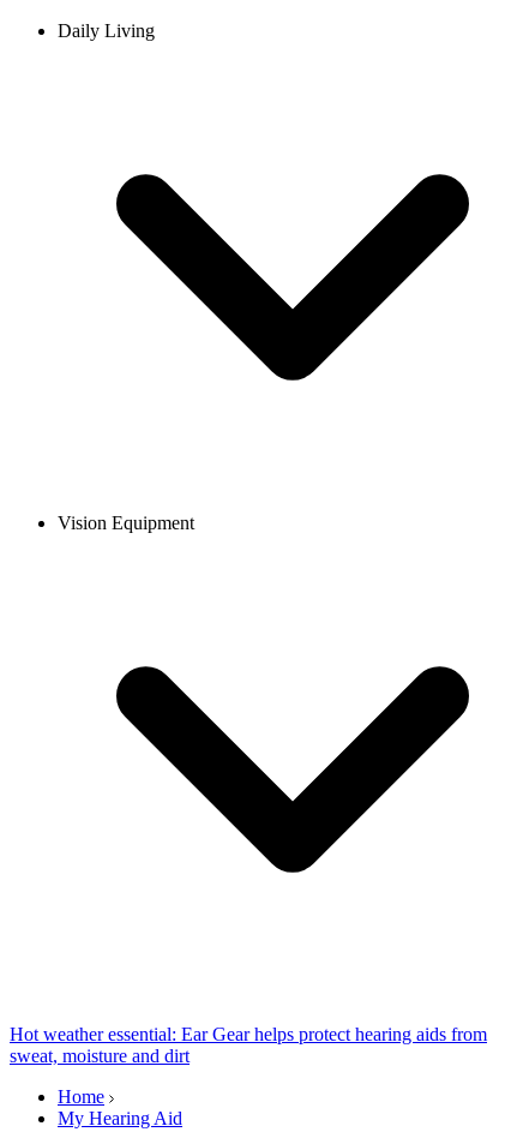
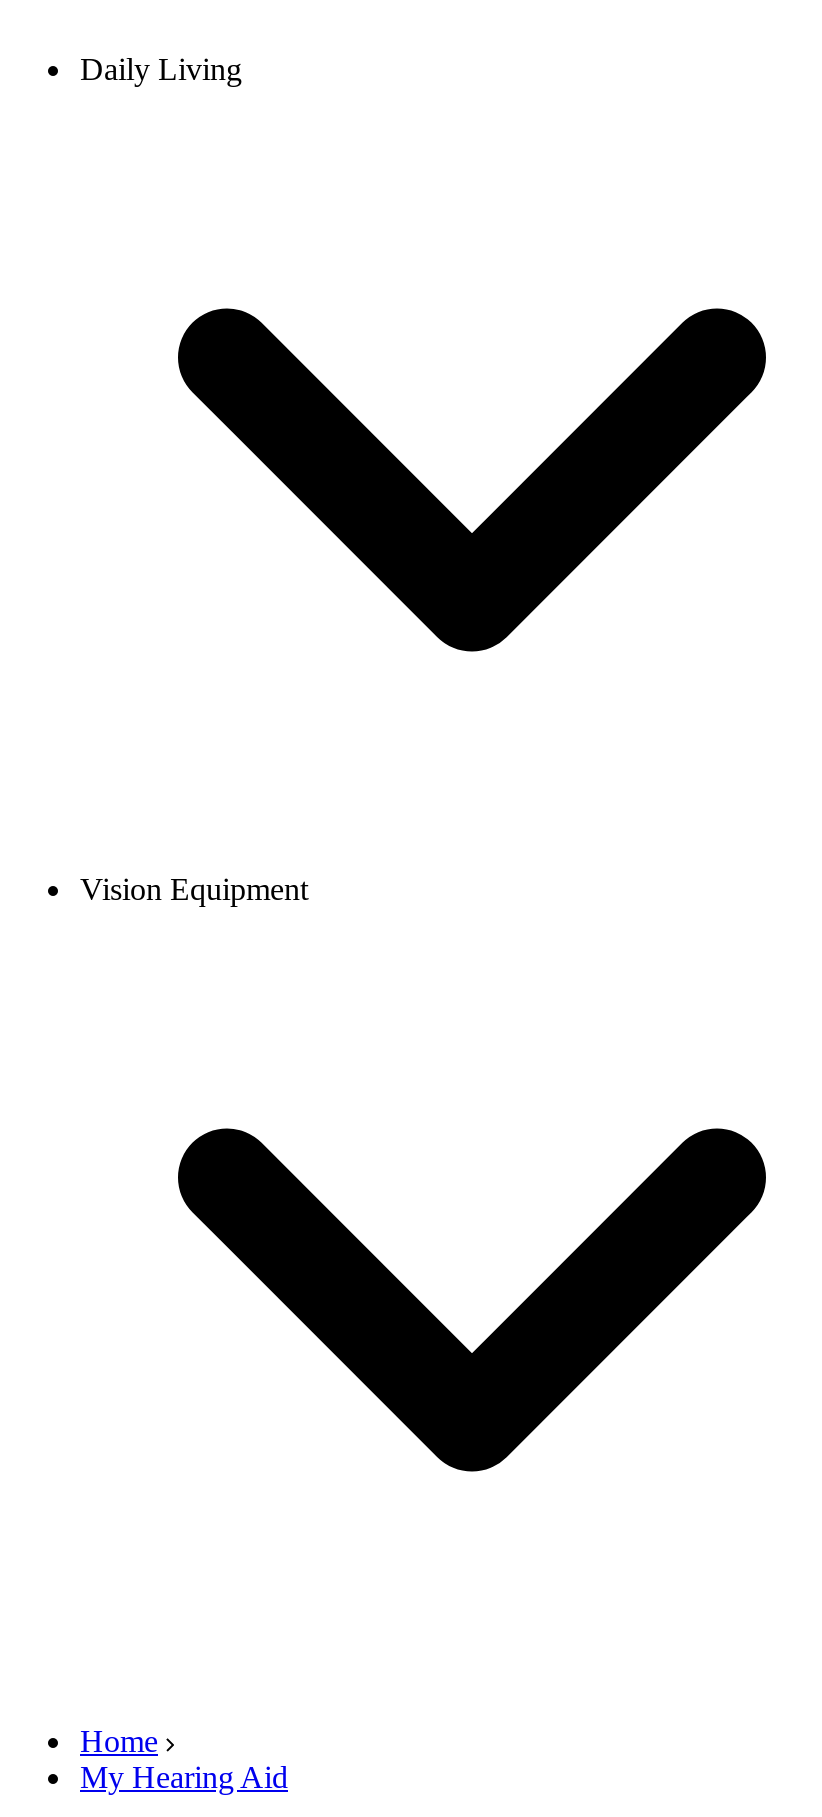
- Hot weather essential: Ear Gear helps protect hearing aids from
- sweat, moisture and dirt
